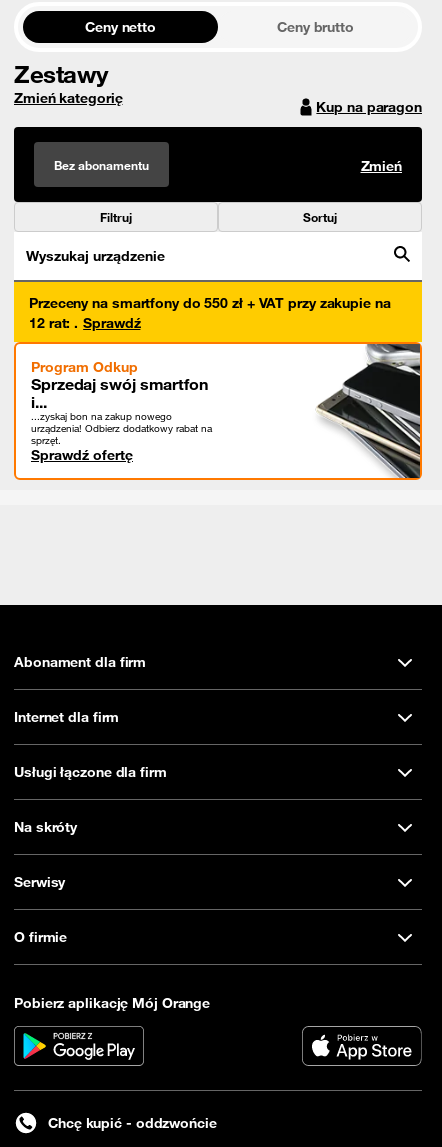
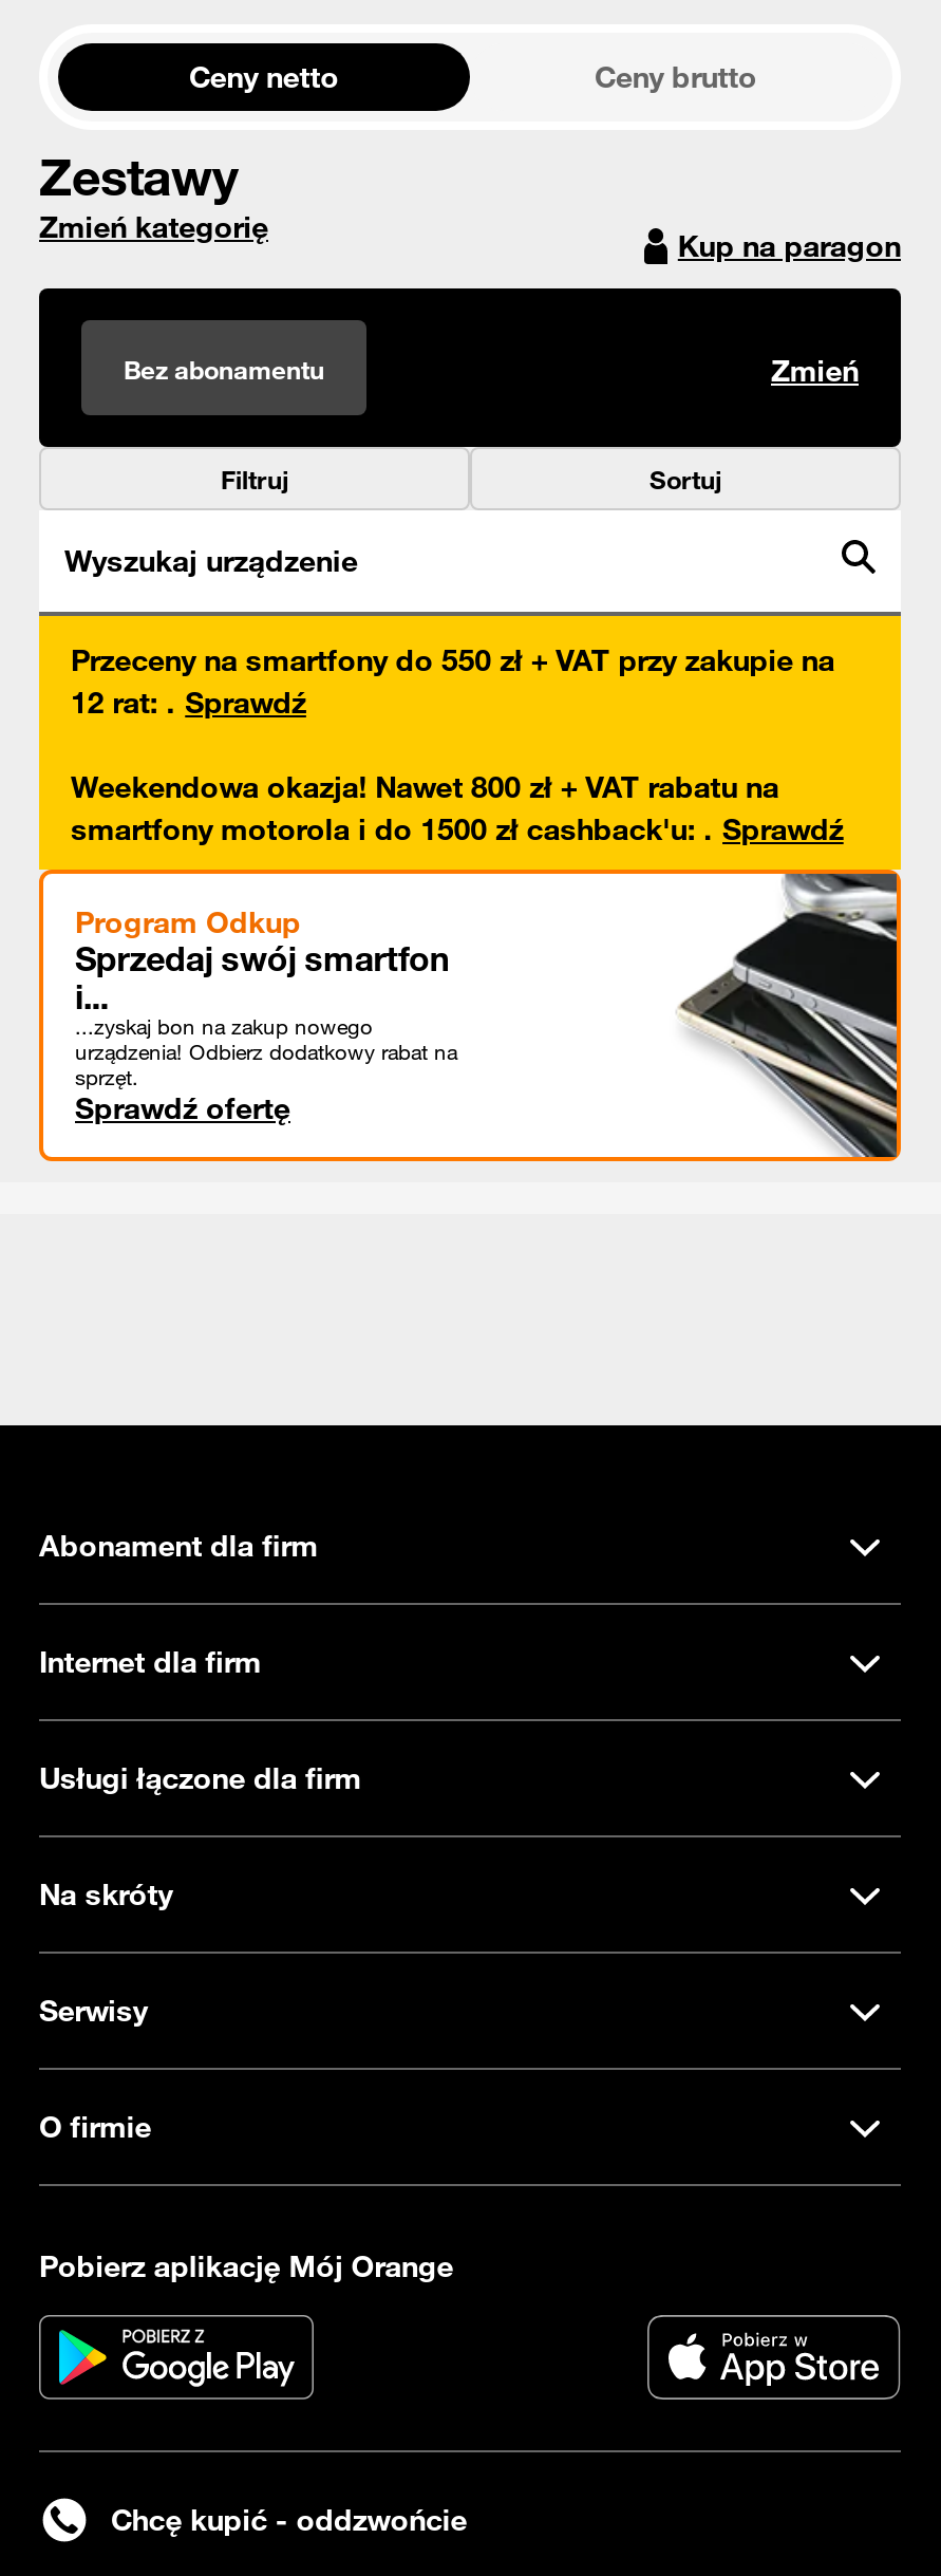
+ Weekendowa okazja! Nawet 800 zł + VAT rabatu na
+ smartfony motorola i do 1500 zł cashback'u:. Sprawdź
